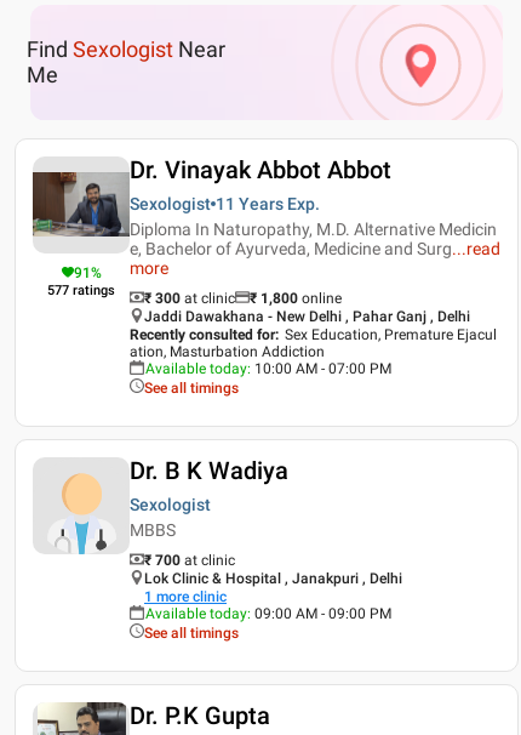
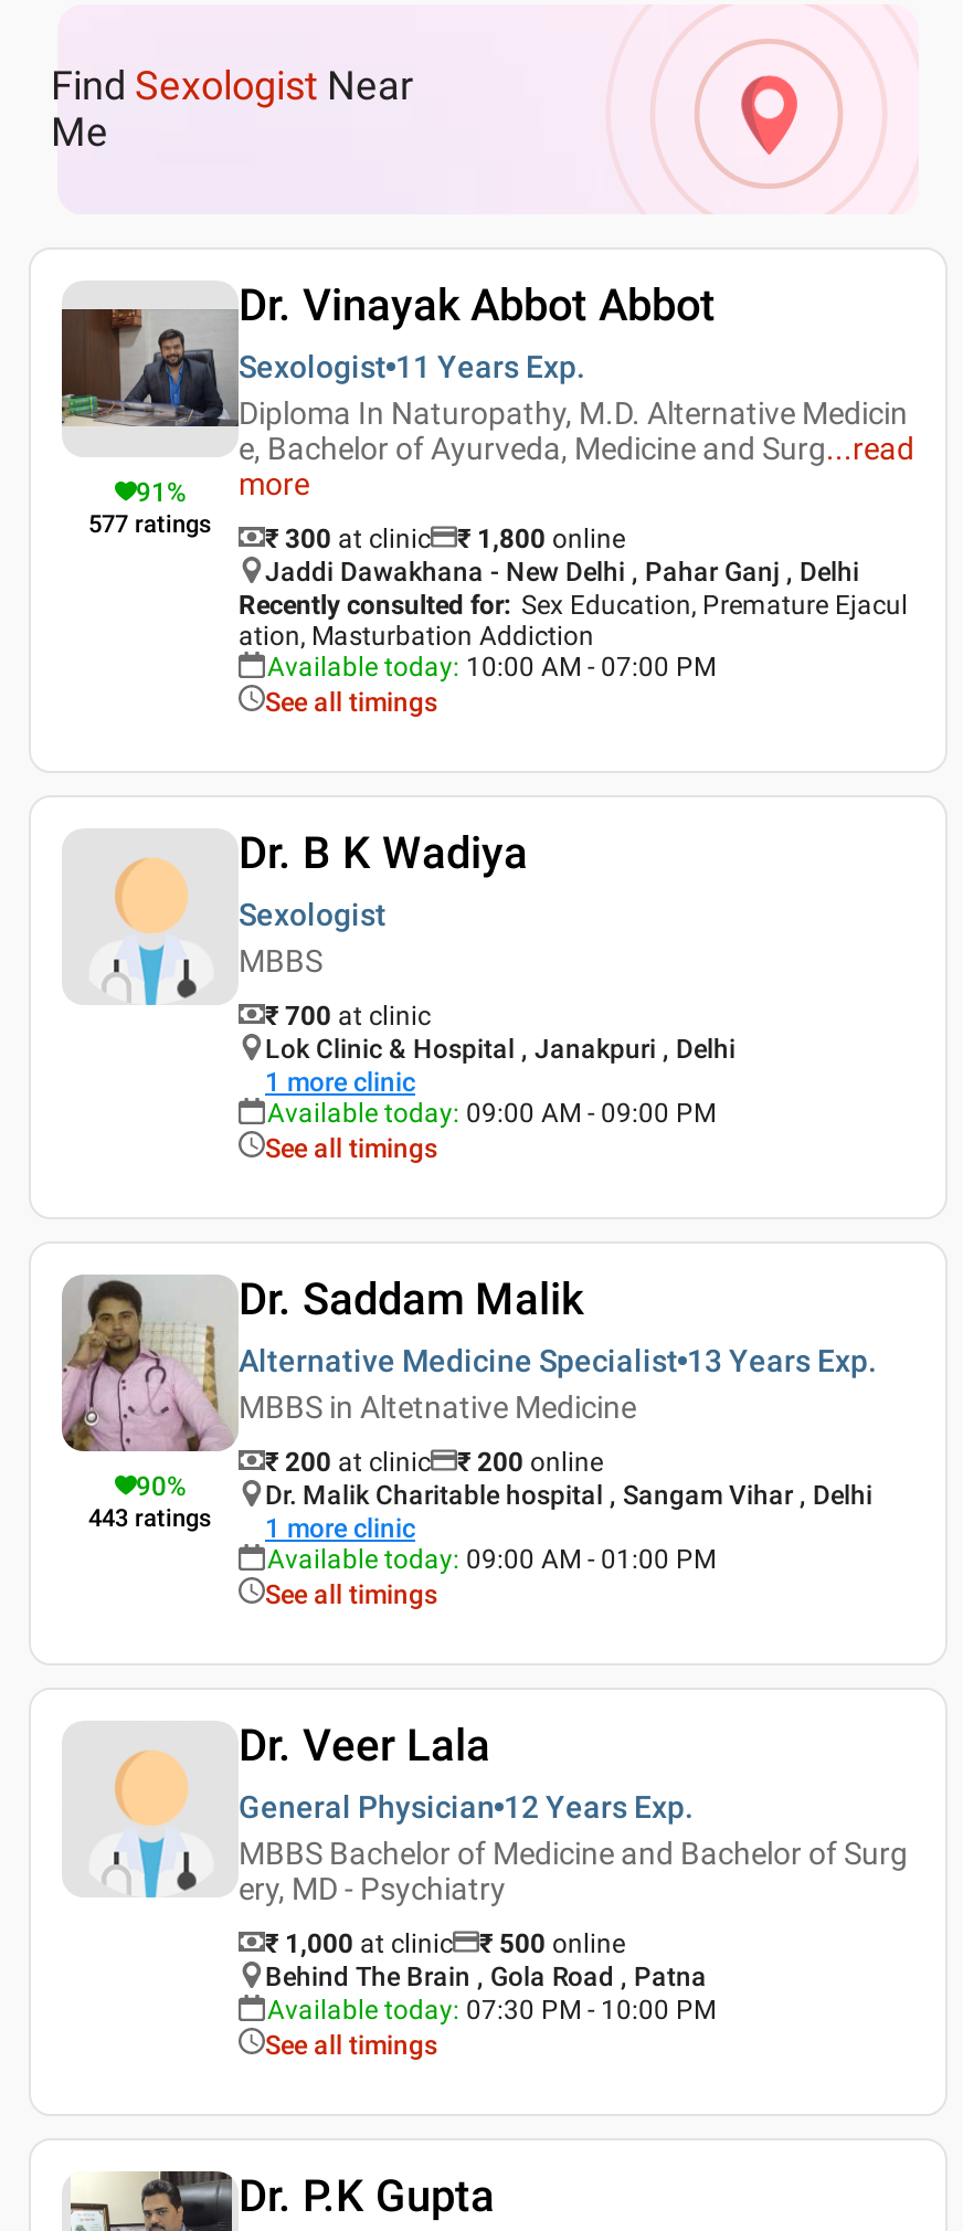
+ [image]
+ Dr. Saddam Malik
+ Alternative Medicine Specialist 13 Years Exp.
+ MBBS in Altetnative Medicine
+ ₹ 200 at clinic
+ ₹200 online
+ Dr. Malik Charitable hospital , Sangam Vihar , Delhi
+ 1 more clinic
+ Available today: 09:00 AM - 01:00 PM
+ See all timings
+ Dr. Veer Lala
+ General Physician 12 Years Exp.
+ MBBS Bachelor of Medicine and Bachelor of Surg
+ ery, MD - Psychiatry
+ ₹ 1,000 at clinic
+ ₹500 online
+ Behind The Brain , Gola Road , Patna
+ Available today: 07:30 PM - 10:00 PM
+ See all timings

+ 90%
+ 443 ratings
